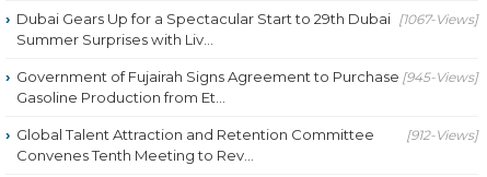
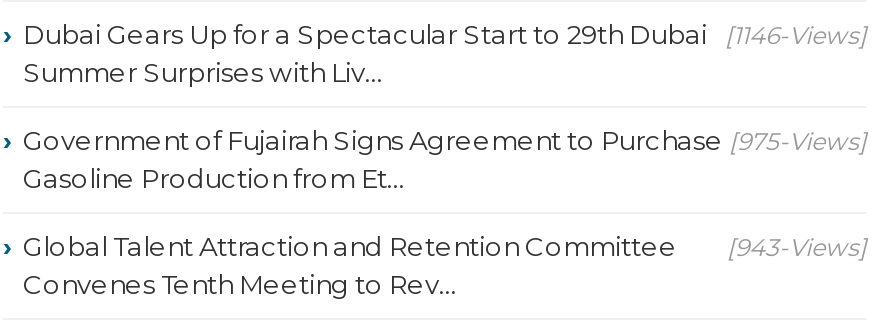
- Dubai Gears Up for a Spectacular Start to 29th Dubai [1067-Views]
+ Dubai Gears Up for a Spectacular Start to 29th Dubai [1146-Views]

- Government of Fujairah Signs Agreement to Purchase [945-Views]
+ Government of Fujairah Signs Agreement to Purchase [975-Views]

- Global Talent Attraction and Retention Committee [912-Views]
+ Global Talent Attraction and Retention Committee [943-Views]
